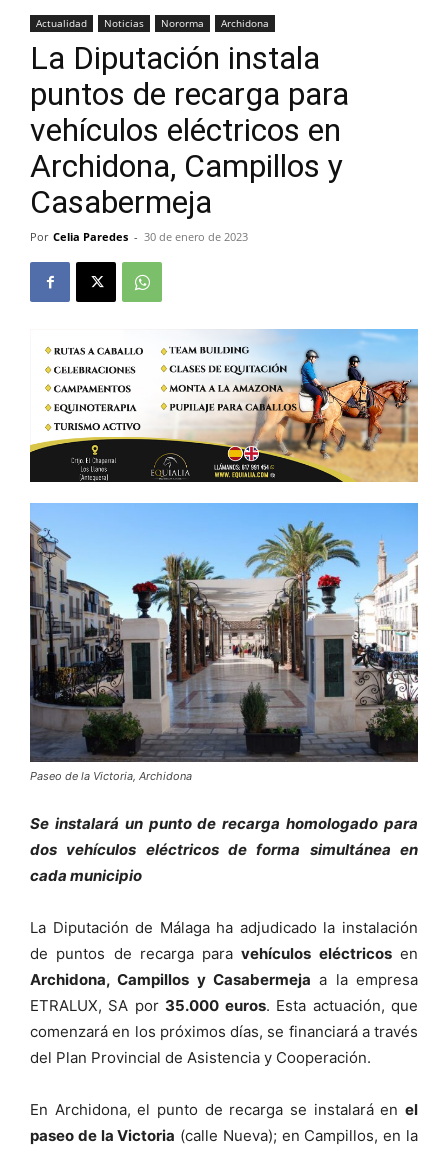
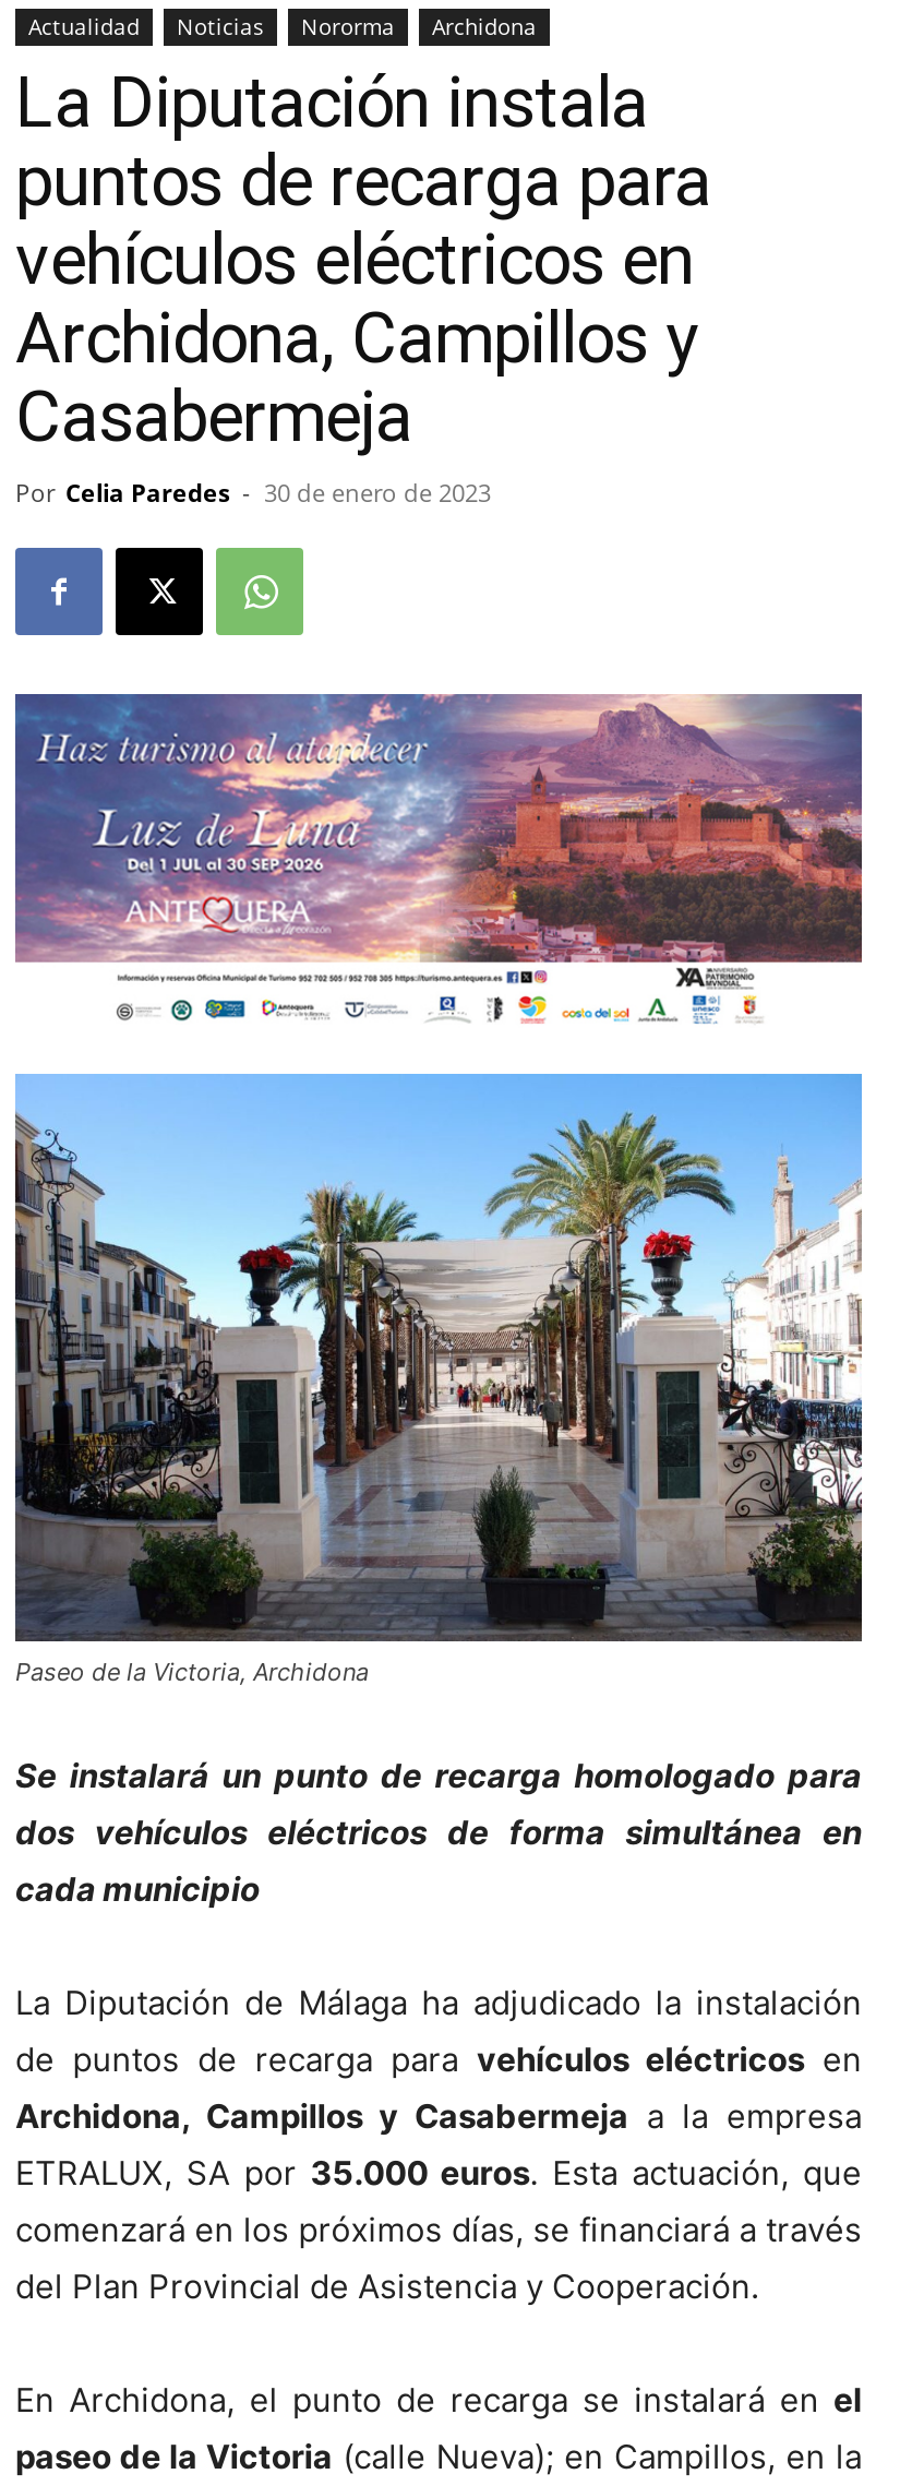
- [image]
+ [image]
